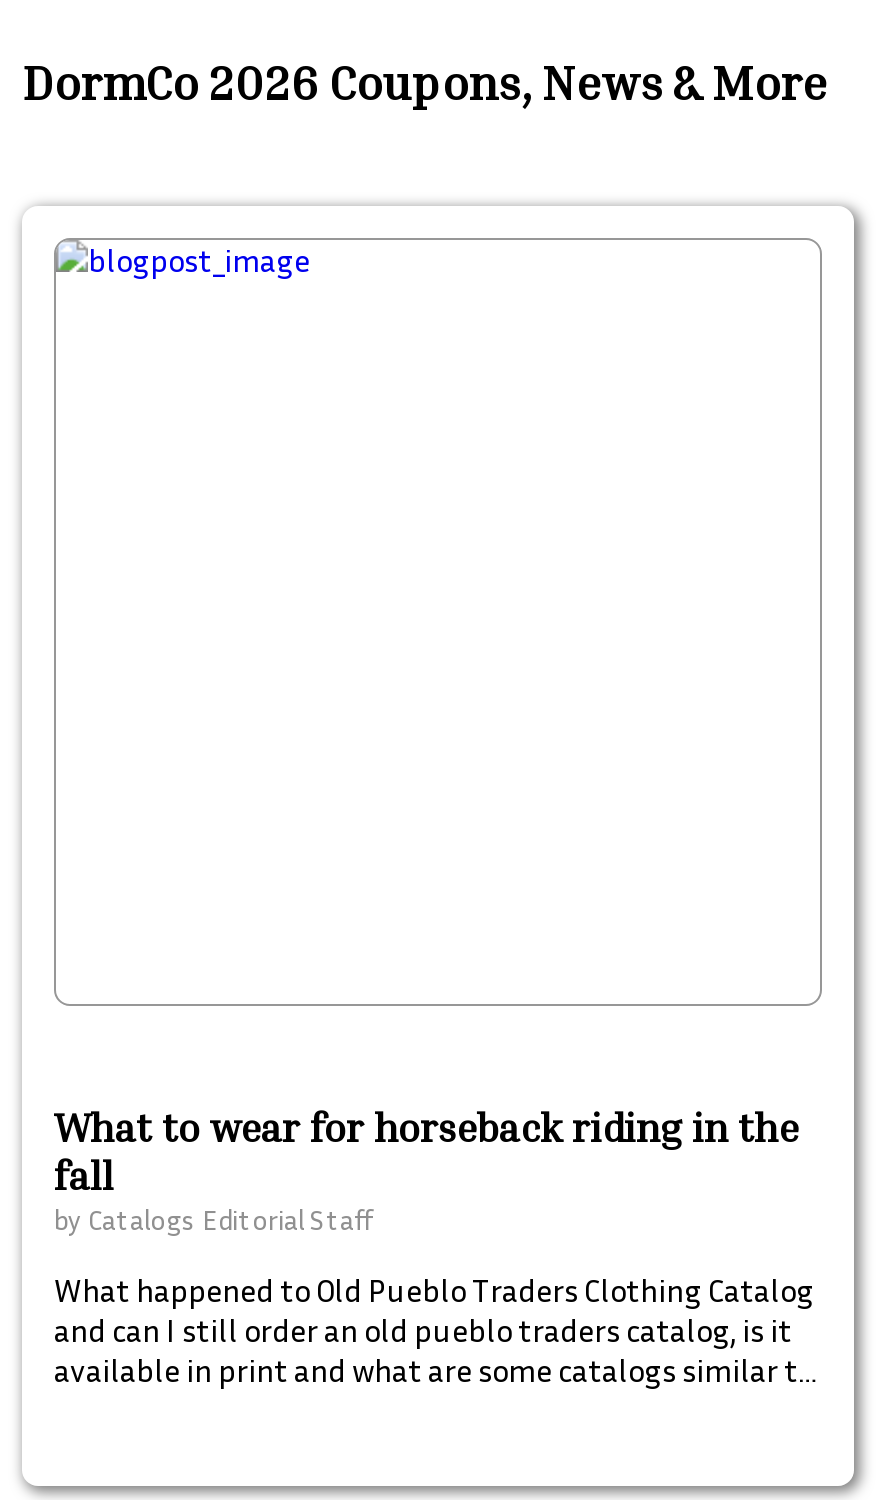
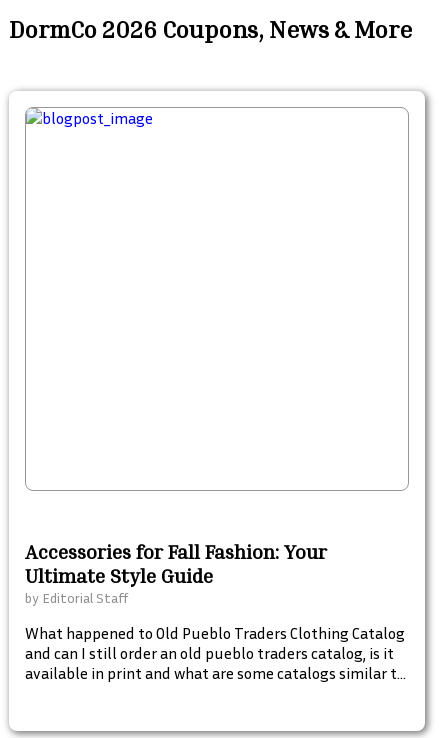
- What to wear for horseback riding in the
- fall
- by Catalogs Editorial Staff
+ Accessories for Fall Fashion: Your
+ Ultimate Style Guide
+ by Editorial Staff
